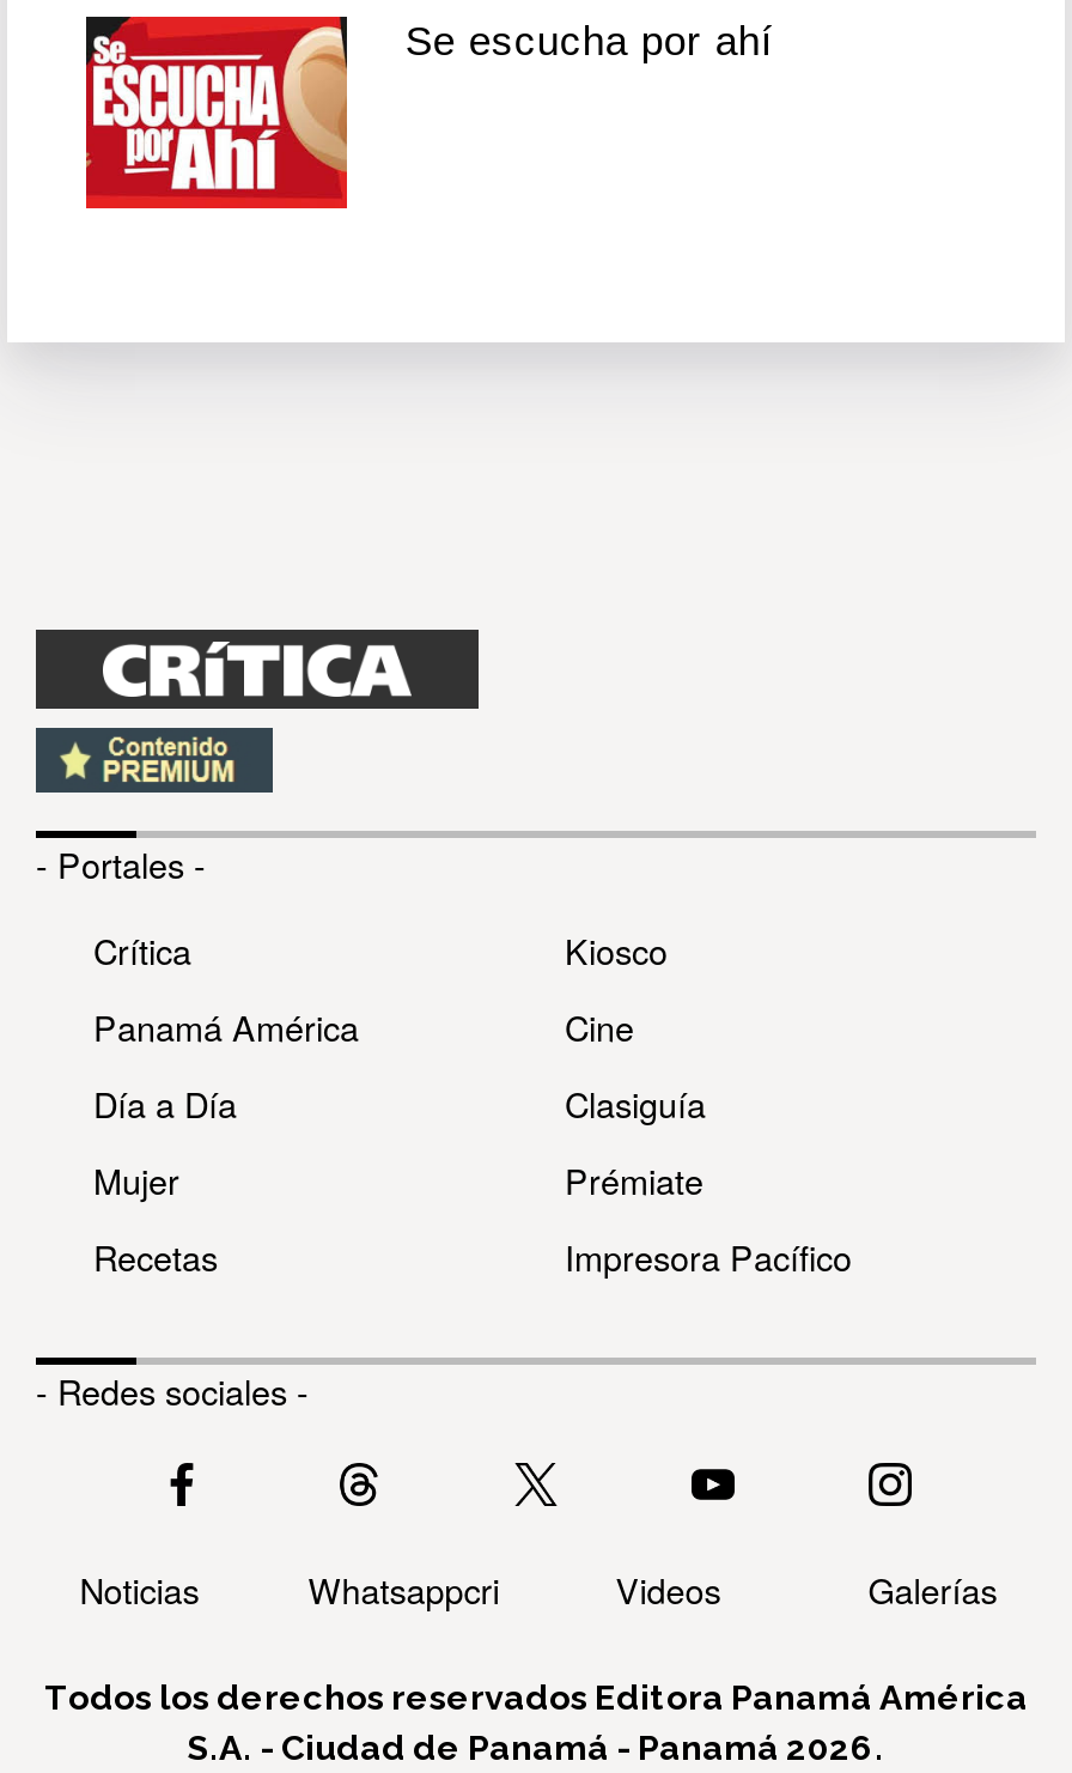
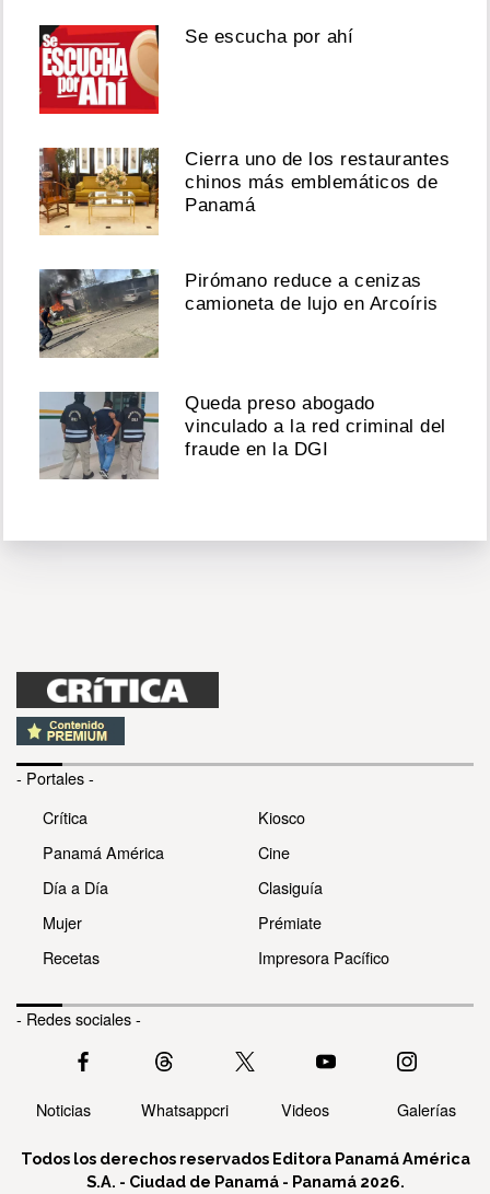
+ [image]
+ Cierra uno de los restaurantes
+ chinos más emblemáticos de
+ Panamá

+ [image]
+ Pirómano reduce a cenizas
+ camioneta de lujo en Arcoíris

+ [image]
+ Queda preso abogado
+ vinculado a la red criminal del
+ fraude en la DGI
